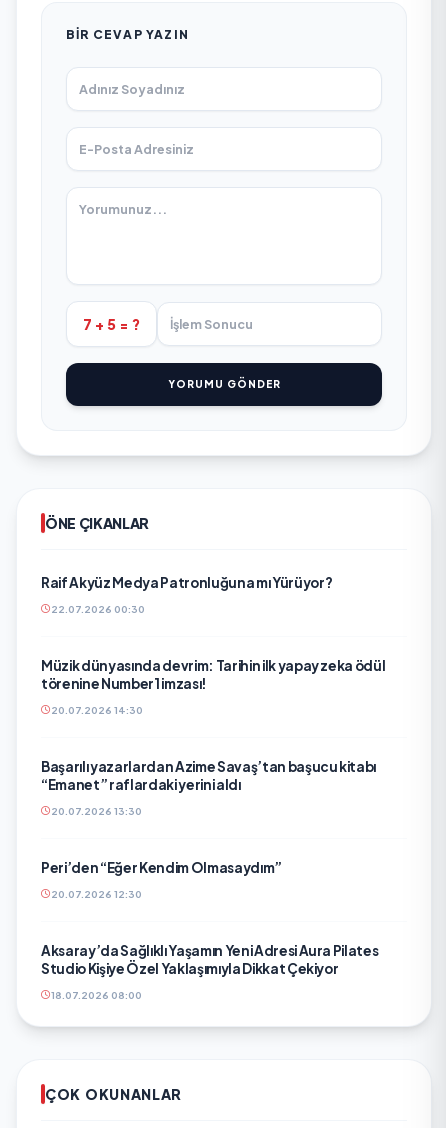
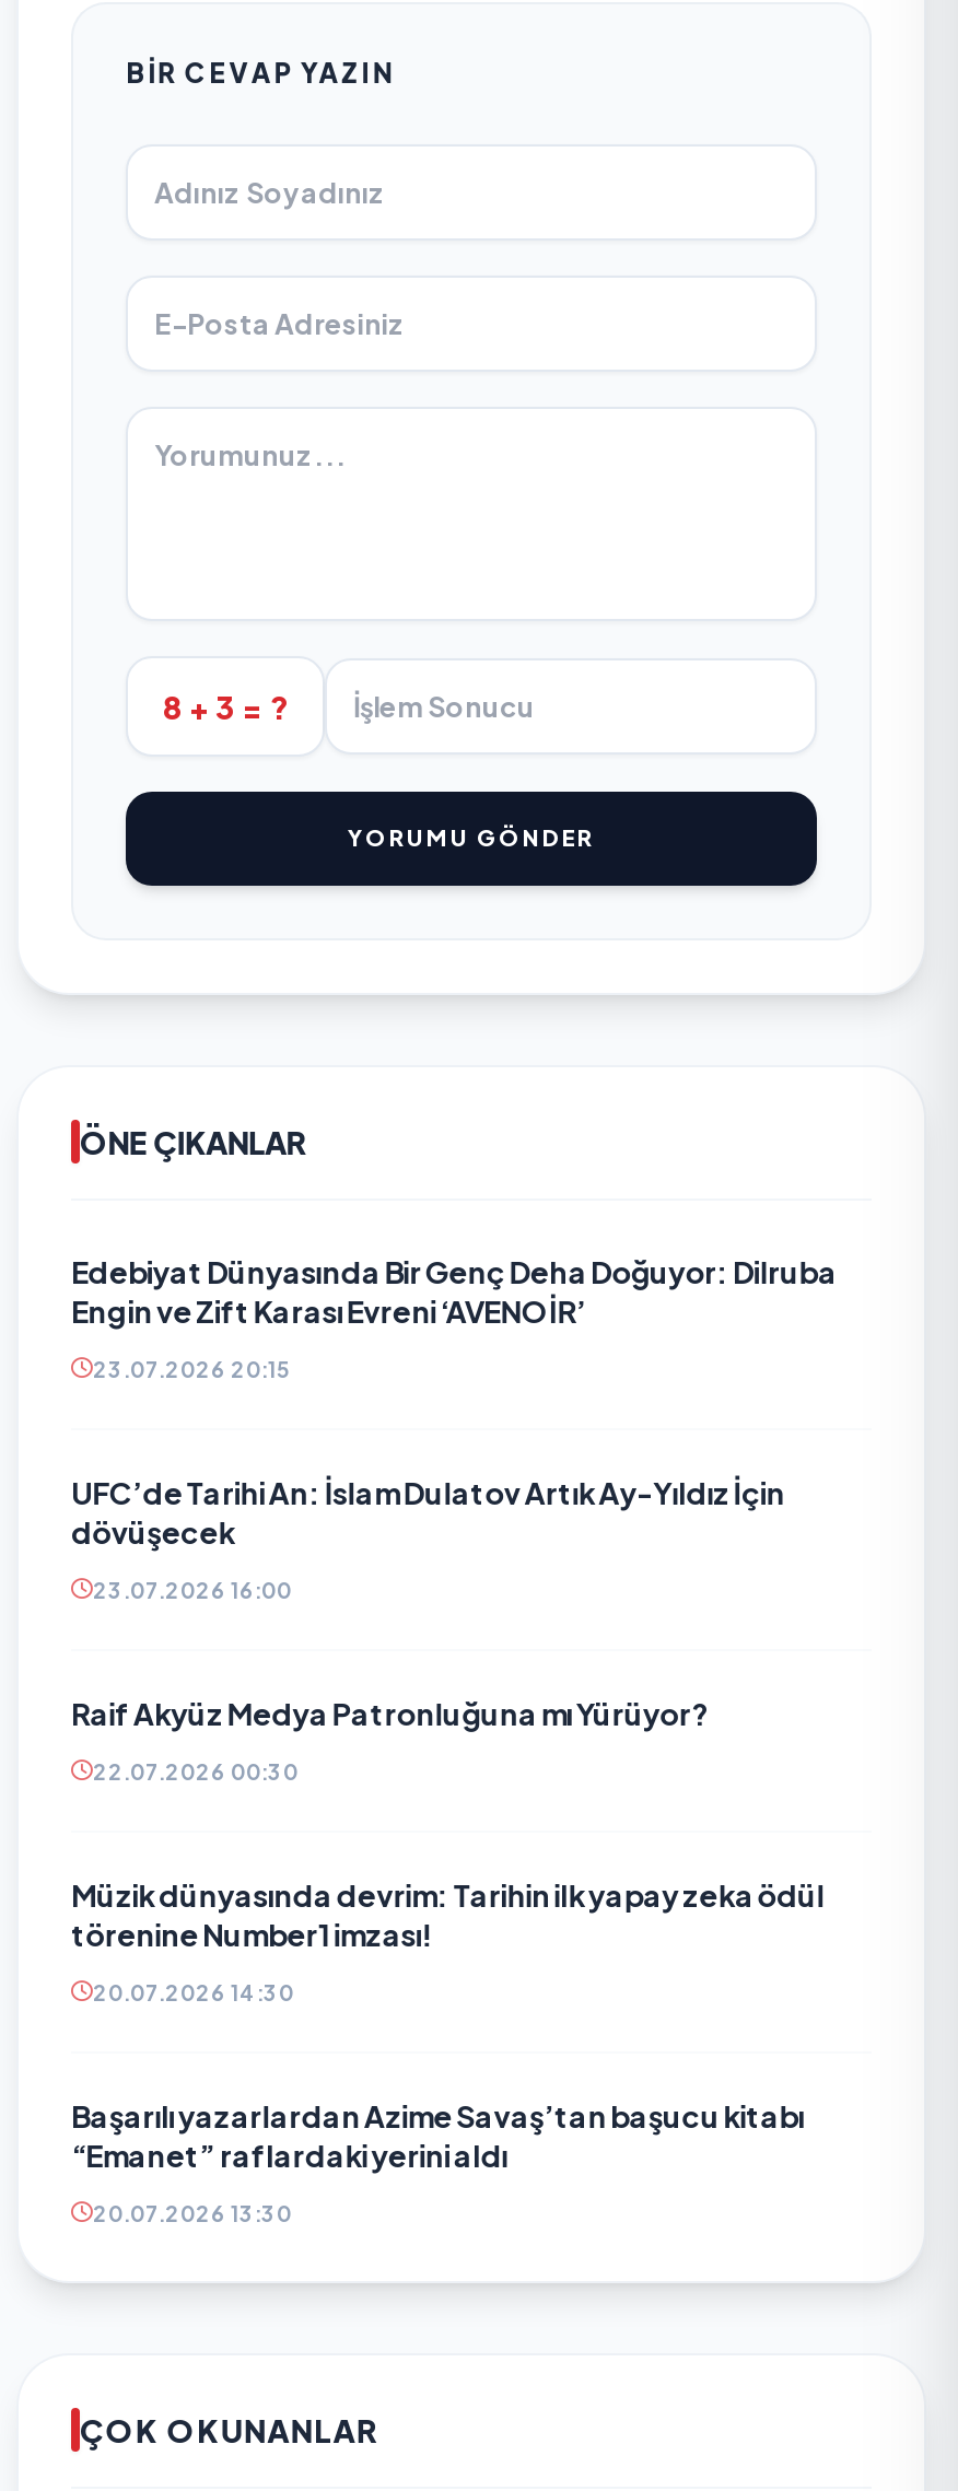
- 7 + 5 = ?
+ 8 + 3 = ?

+ Edebiyat Dünyasında Bir Genç Deha Doğuyor: Dilruba
+ Engin ve Zift Karası Evreni ‘AVENOİR’
+ 23.07.2026 20:15
+ UFC’de Tarihi An: İslam Dulatov Artık Ay-Yıldız İçin
+ dövüşecek
+ 23.07.2026 16:00

moved down: Raif Akyüz Medya Patronluğuna mı Yürüyor? | 22.07.2026 00:30 | Müzik dünyasında devrim: Tarihin ilk yapay zeka ödül | 20.07.2026 14:30 | Başarılı yazarlardan Azime Savaş’tan başucu kitabı | “Emanet” raflardaki yerini aldı | 20.07.2026 13:30

- Peri’den “Eğer Kendim Olmasaydım”
- 20.07.2026 12:30
- Aksaray’da Sağlıklı Yaşamın Yeni Adresi Aura Pilates
- Studio Kişiye Özel Yaklaşımıyla Dikkat Çekiyor
- 18.07.2026 08:00
